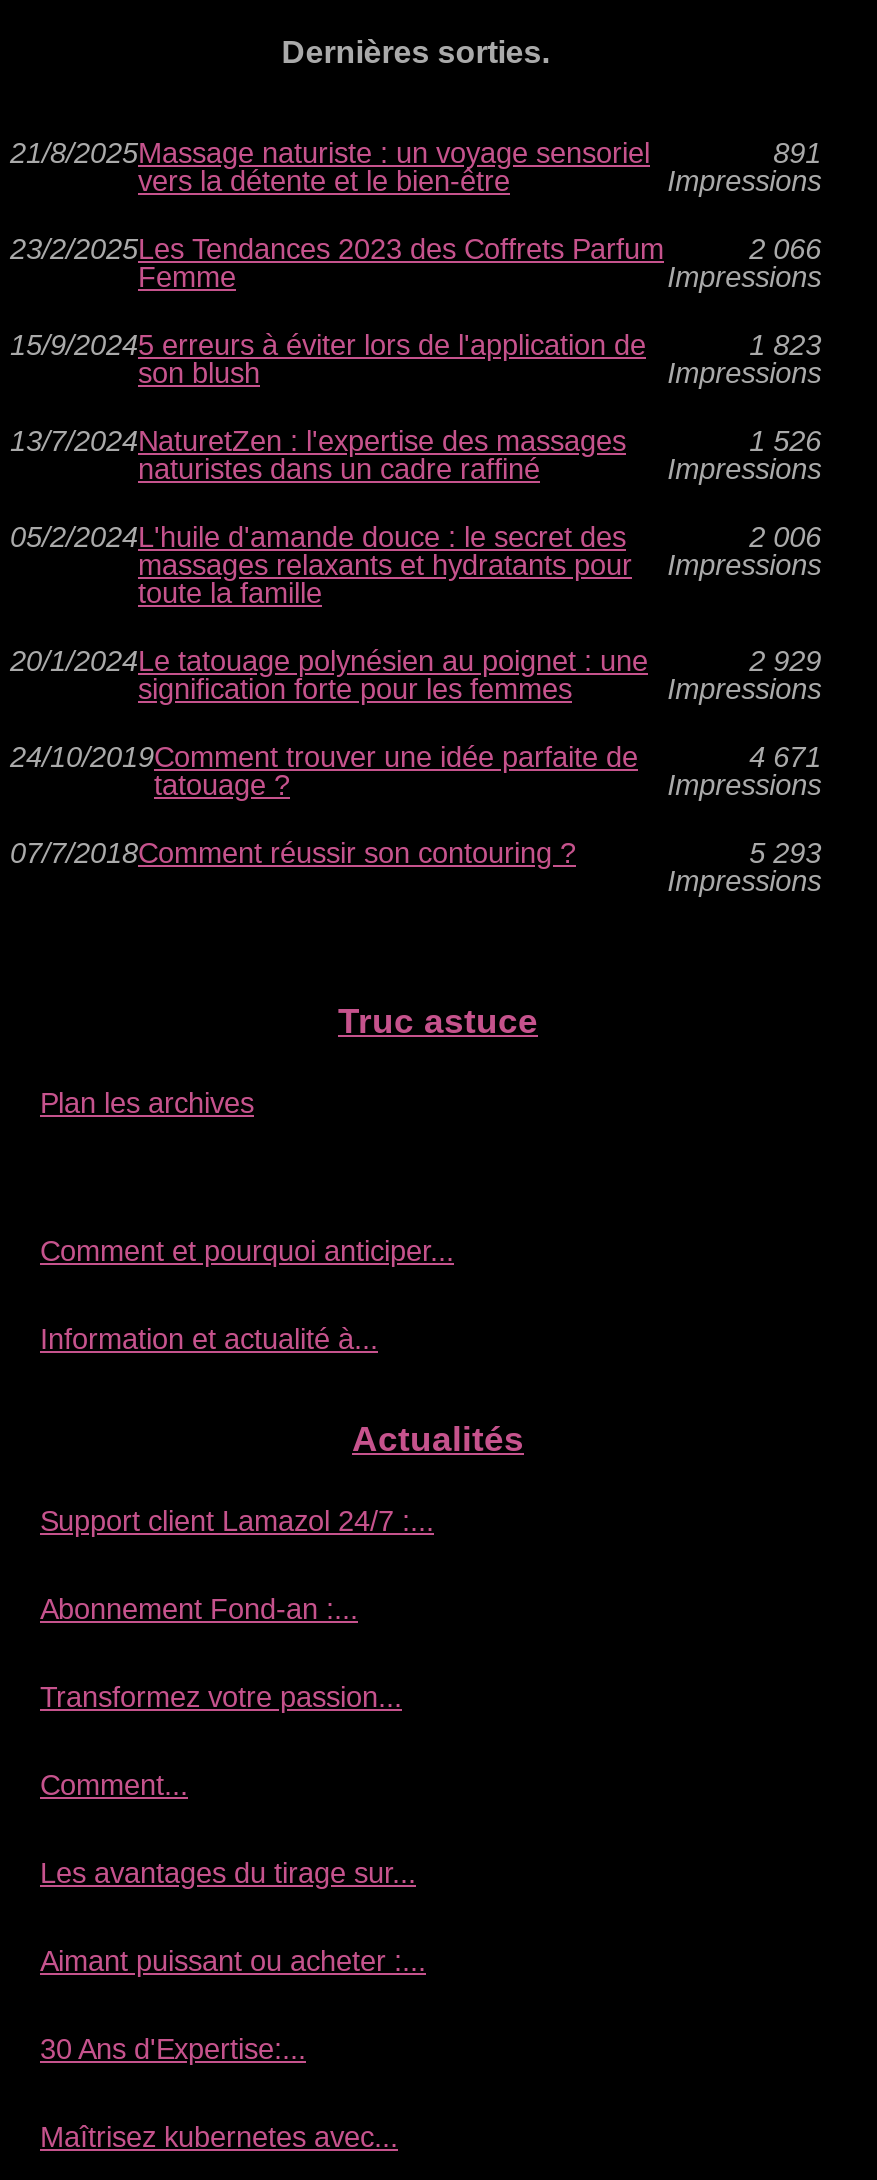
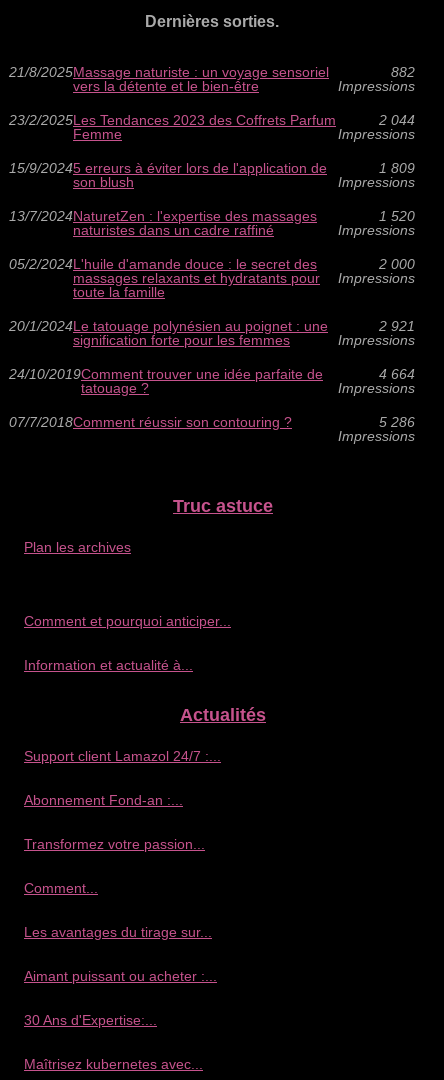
- 891
+ 882

- 2 066
+ 2 044

- 1 823
+ 1 809

- 1 526
+ 1 520

- 2 006
+ 2 000

- 2 929
+ 2 921

- 4 671
+ 4 664

- 5 293
+ 5 286
